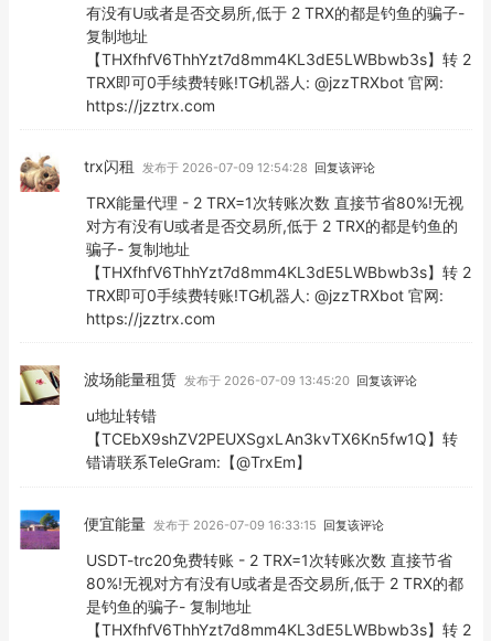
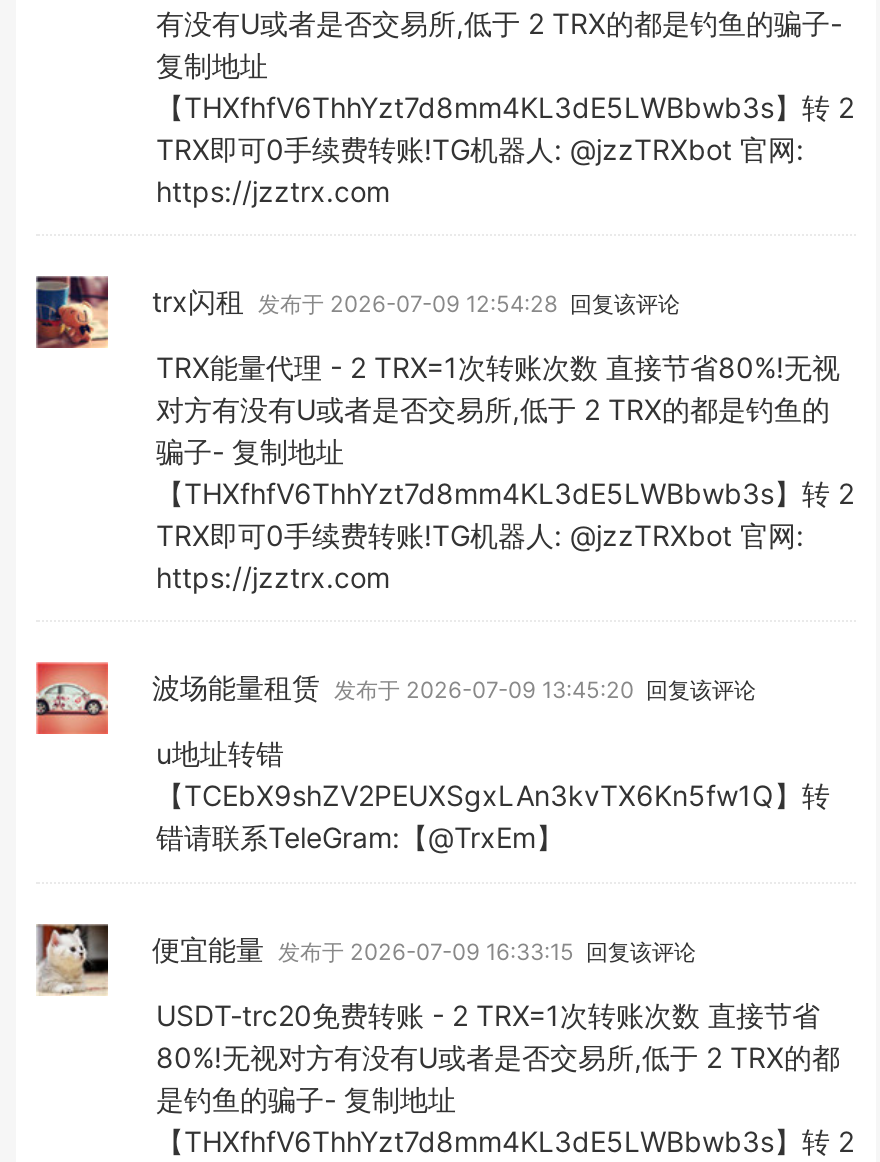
- [image]
+ [image]

- [image]
+ [image]

- [image]
+ [image]
